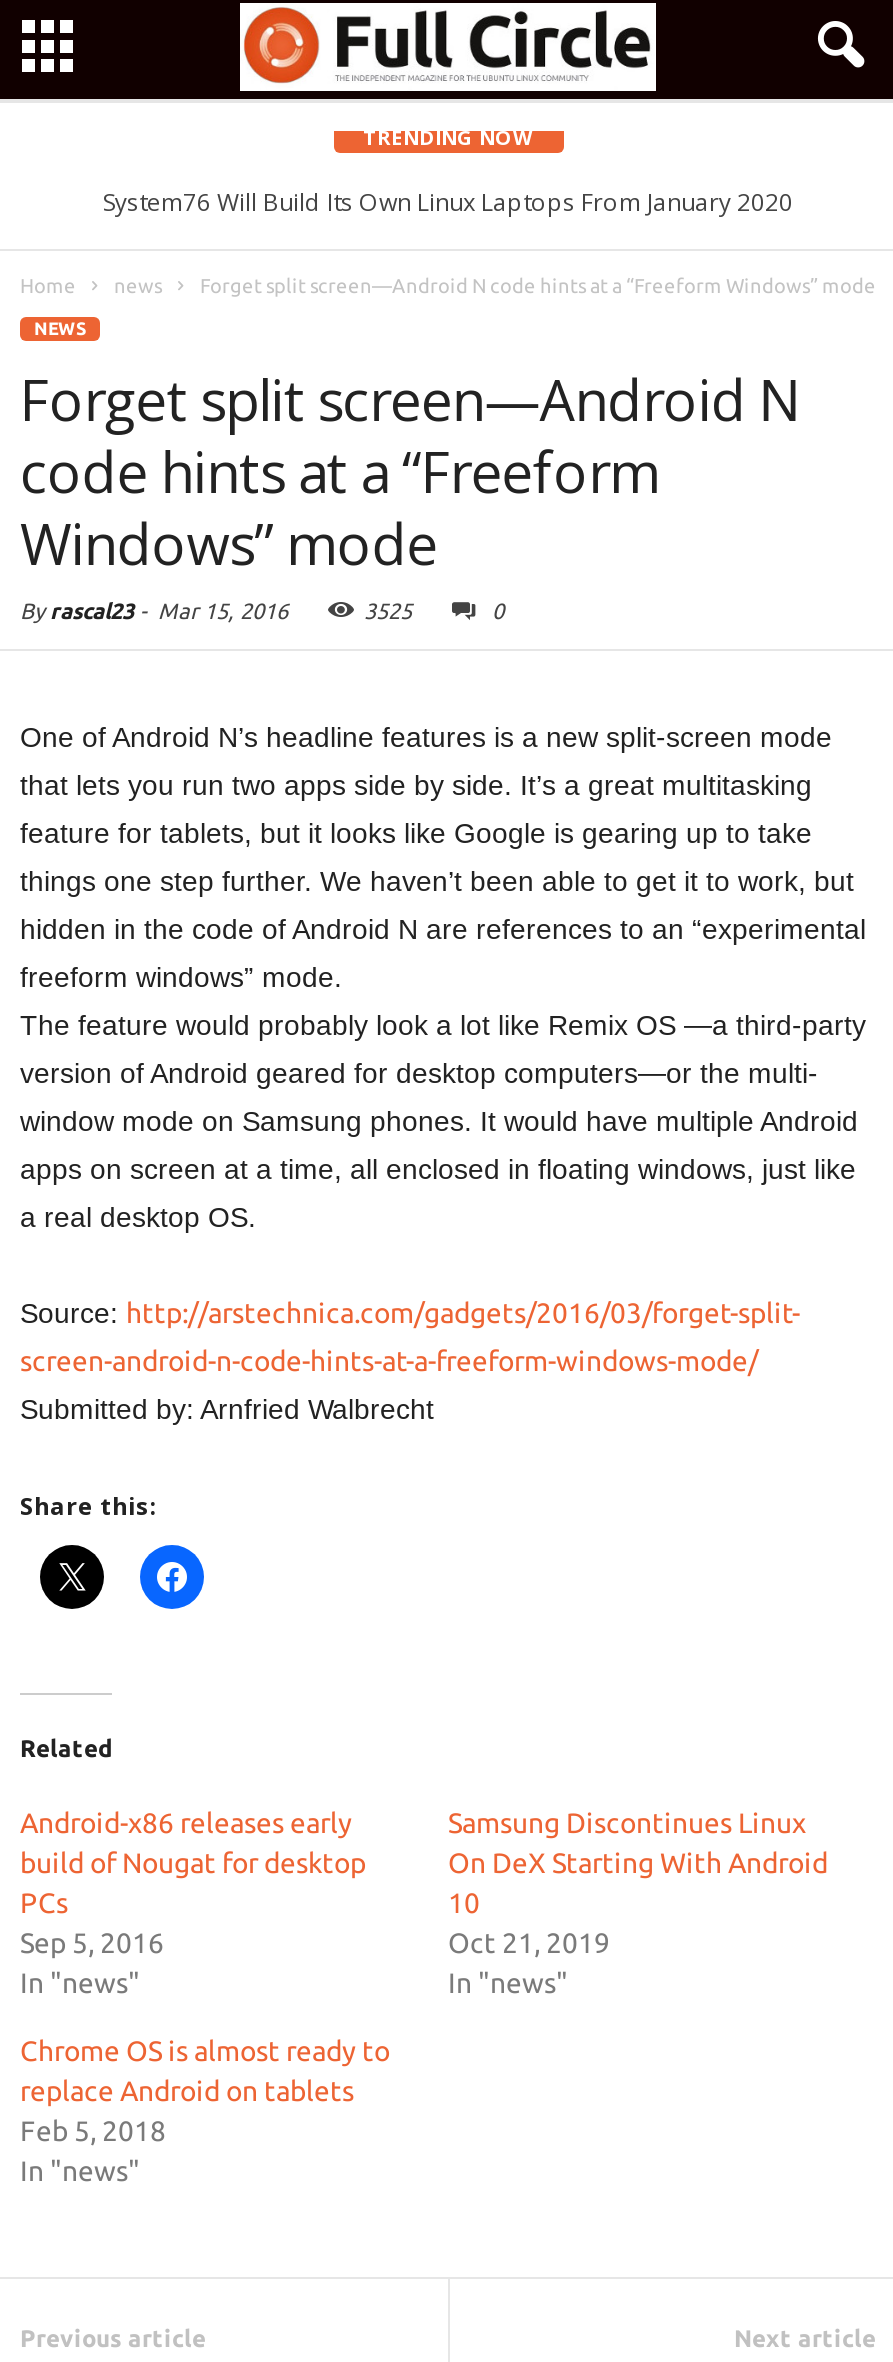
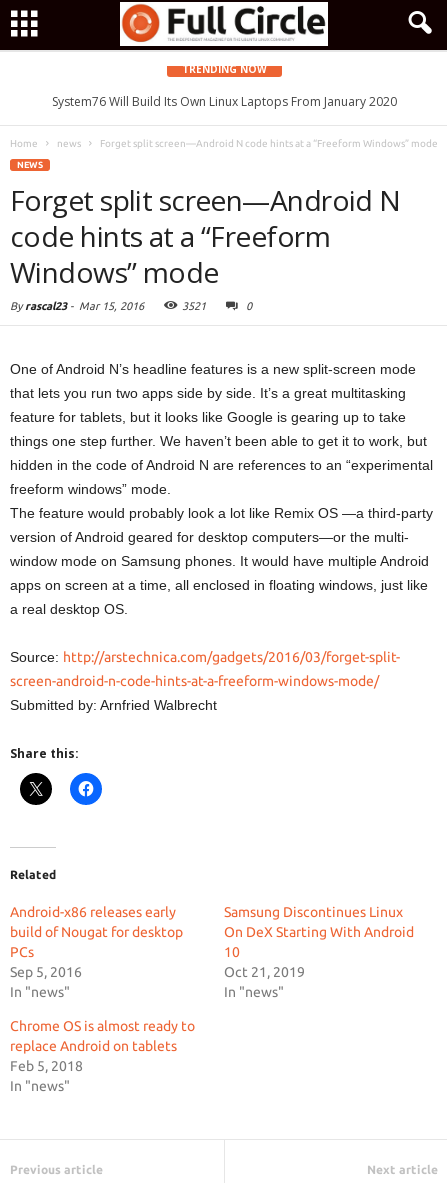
- 3525
+ 3521
